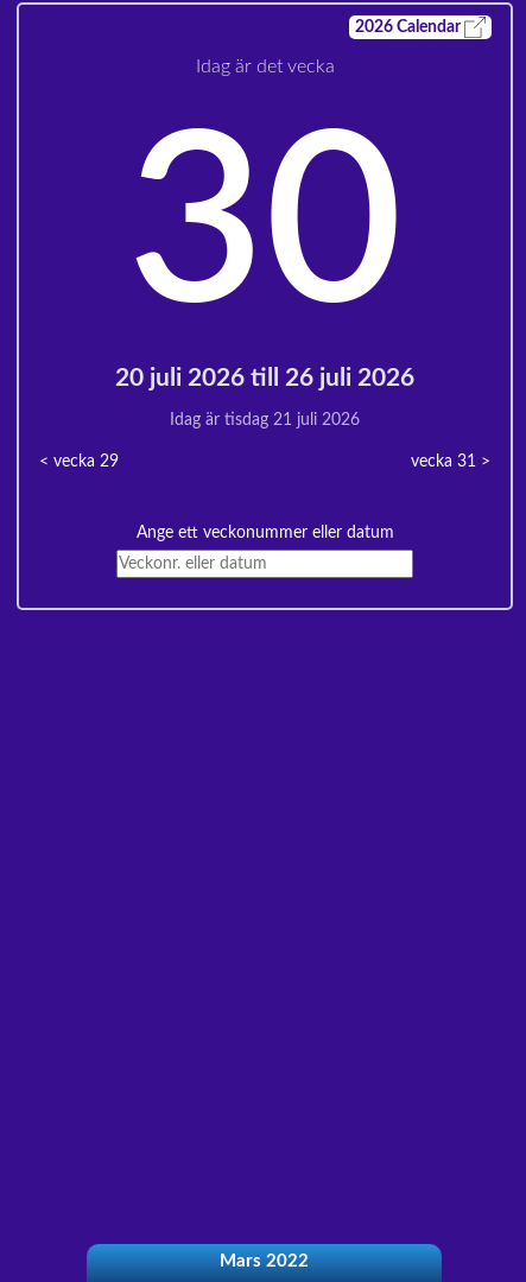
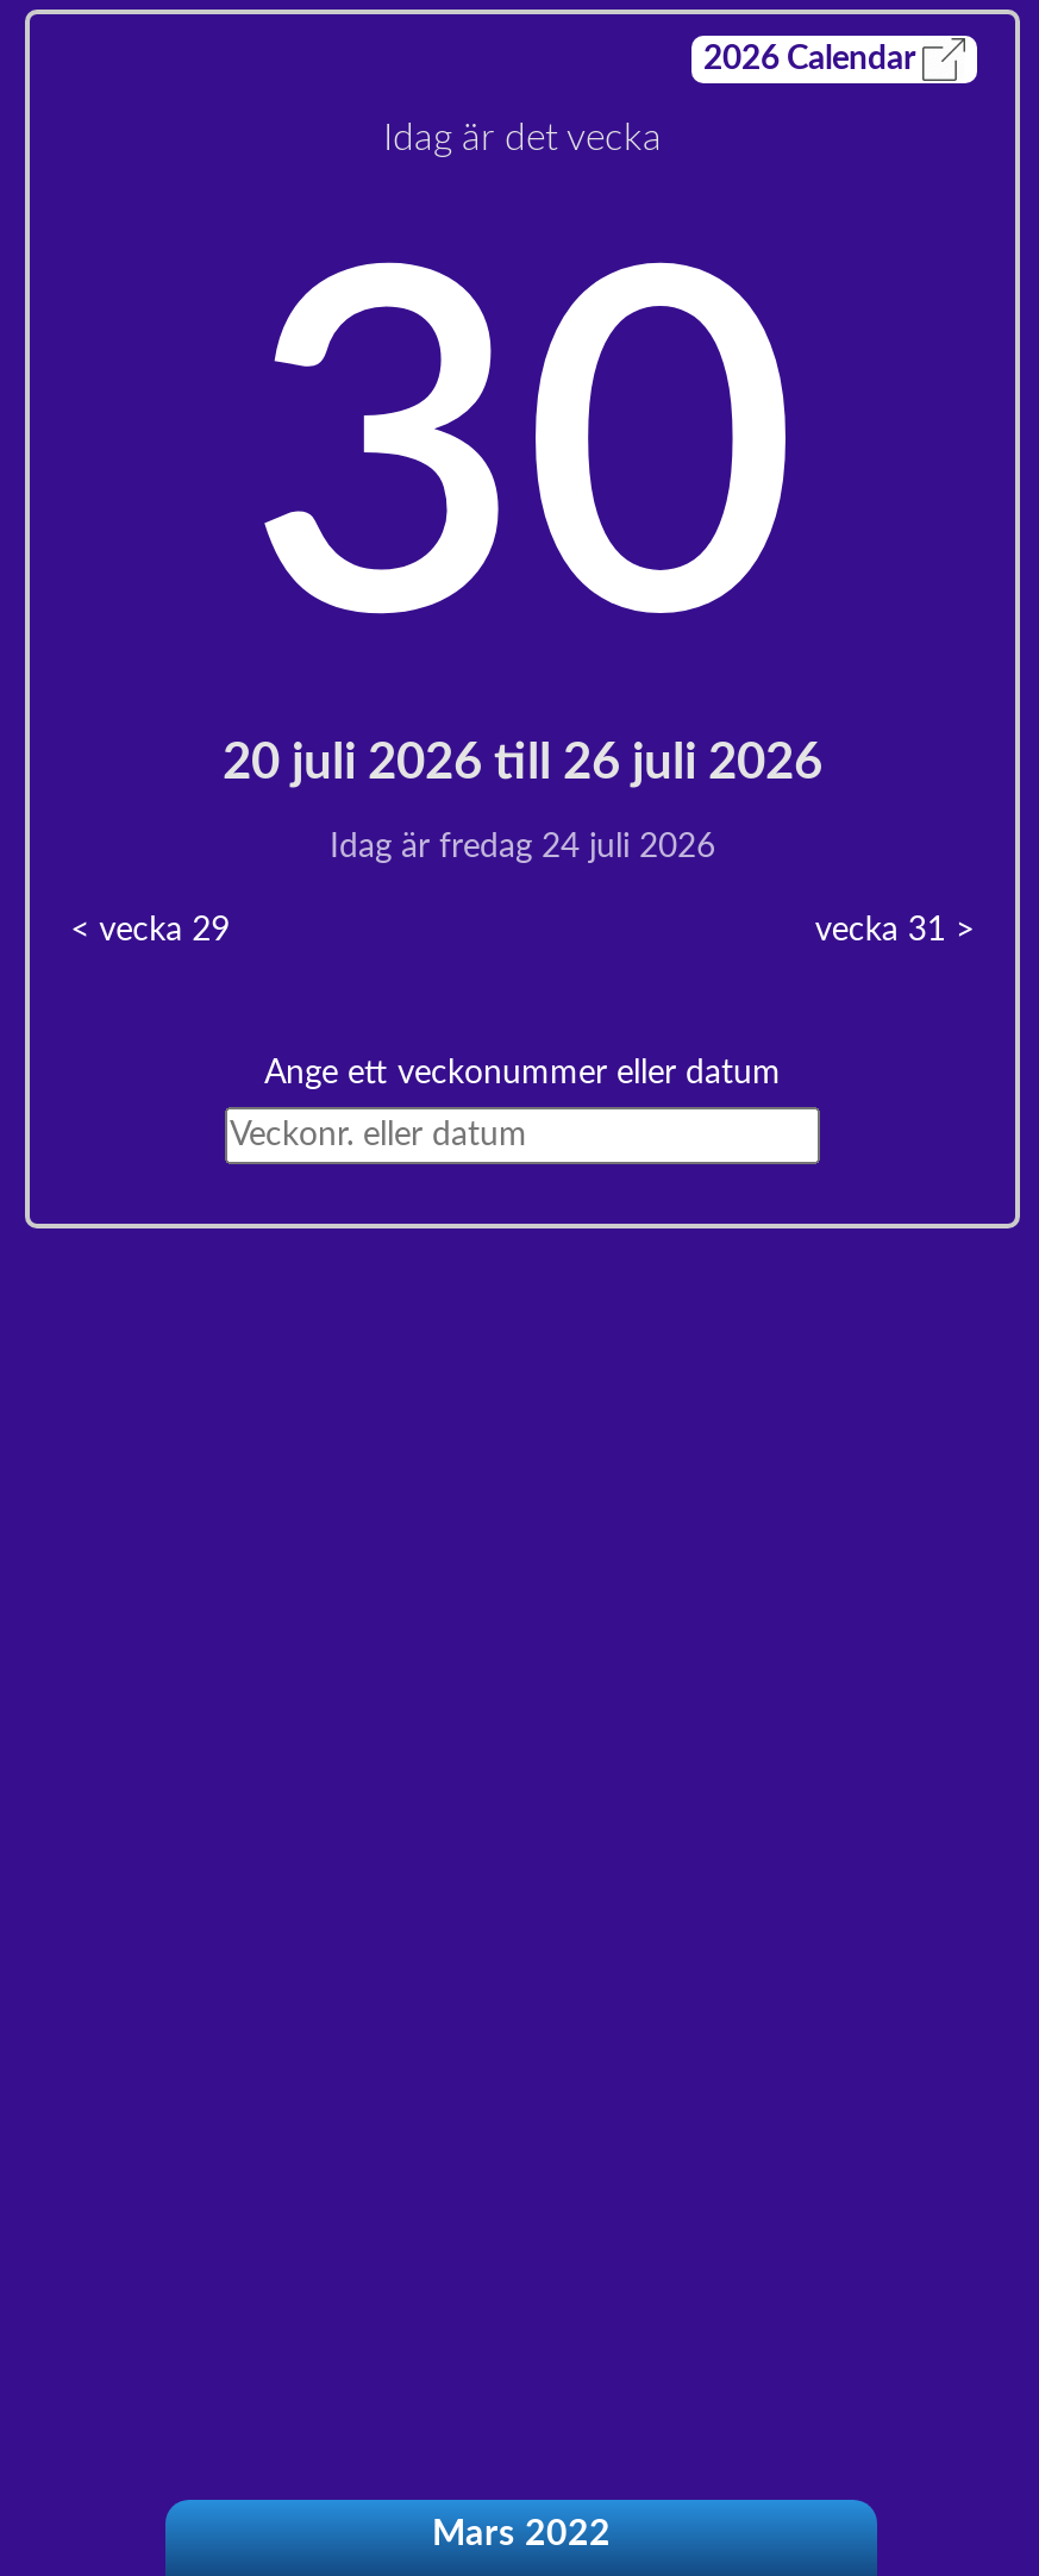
- Idag är tisdag 21 juli 2026
+ Idag är fredag 24 juli 2026
